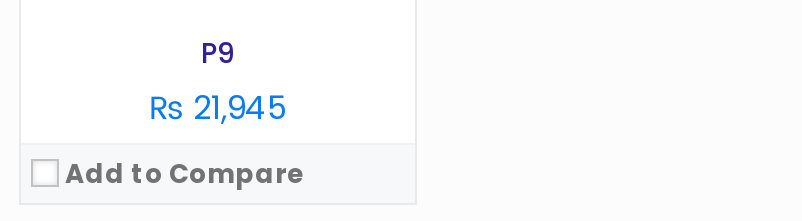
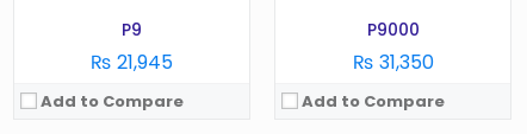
+ P9000
+ ₨ 31,350
+ Add to Compare
